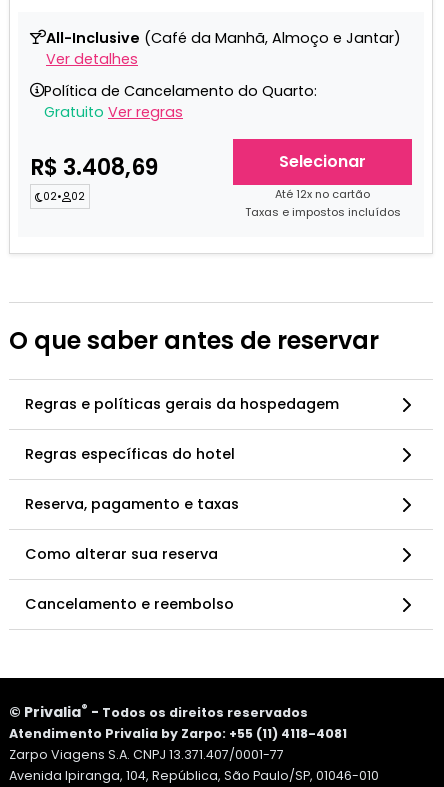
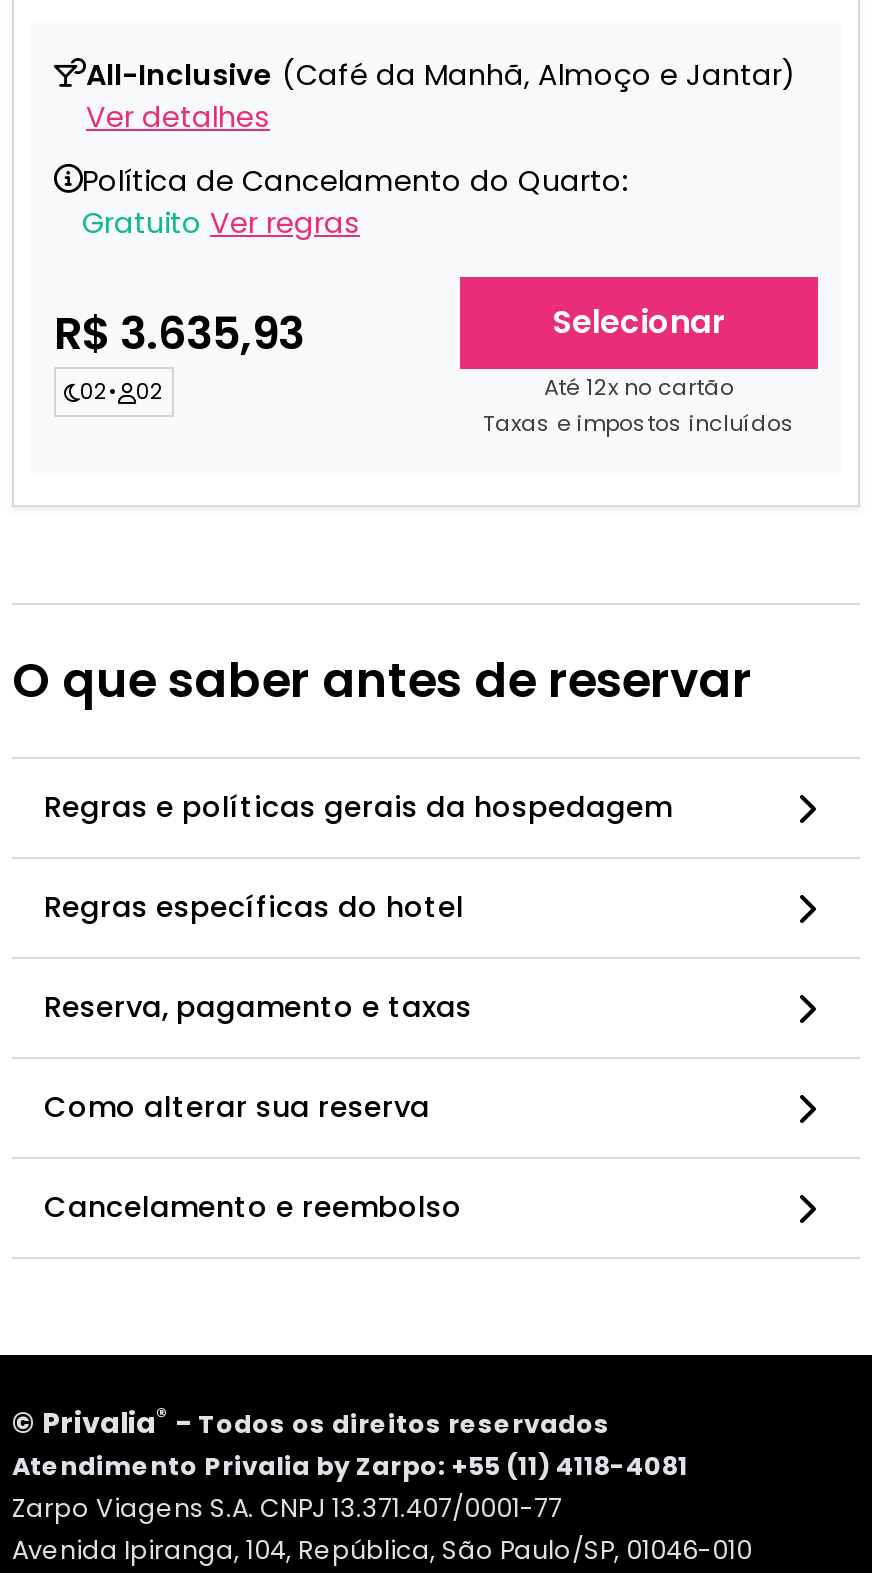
- R$ 3.408,69
+ R$ 3.635,93
